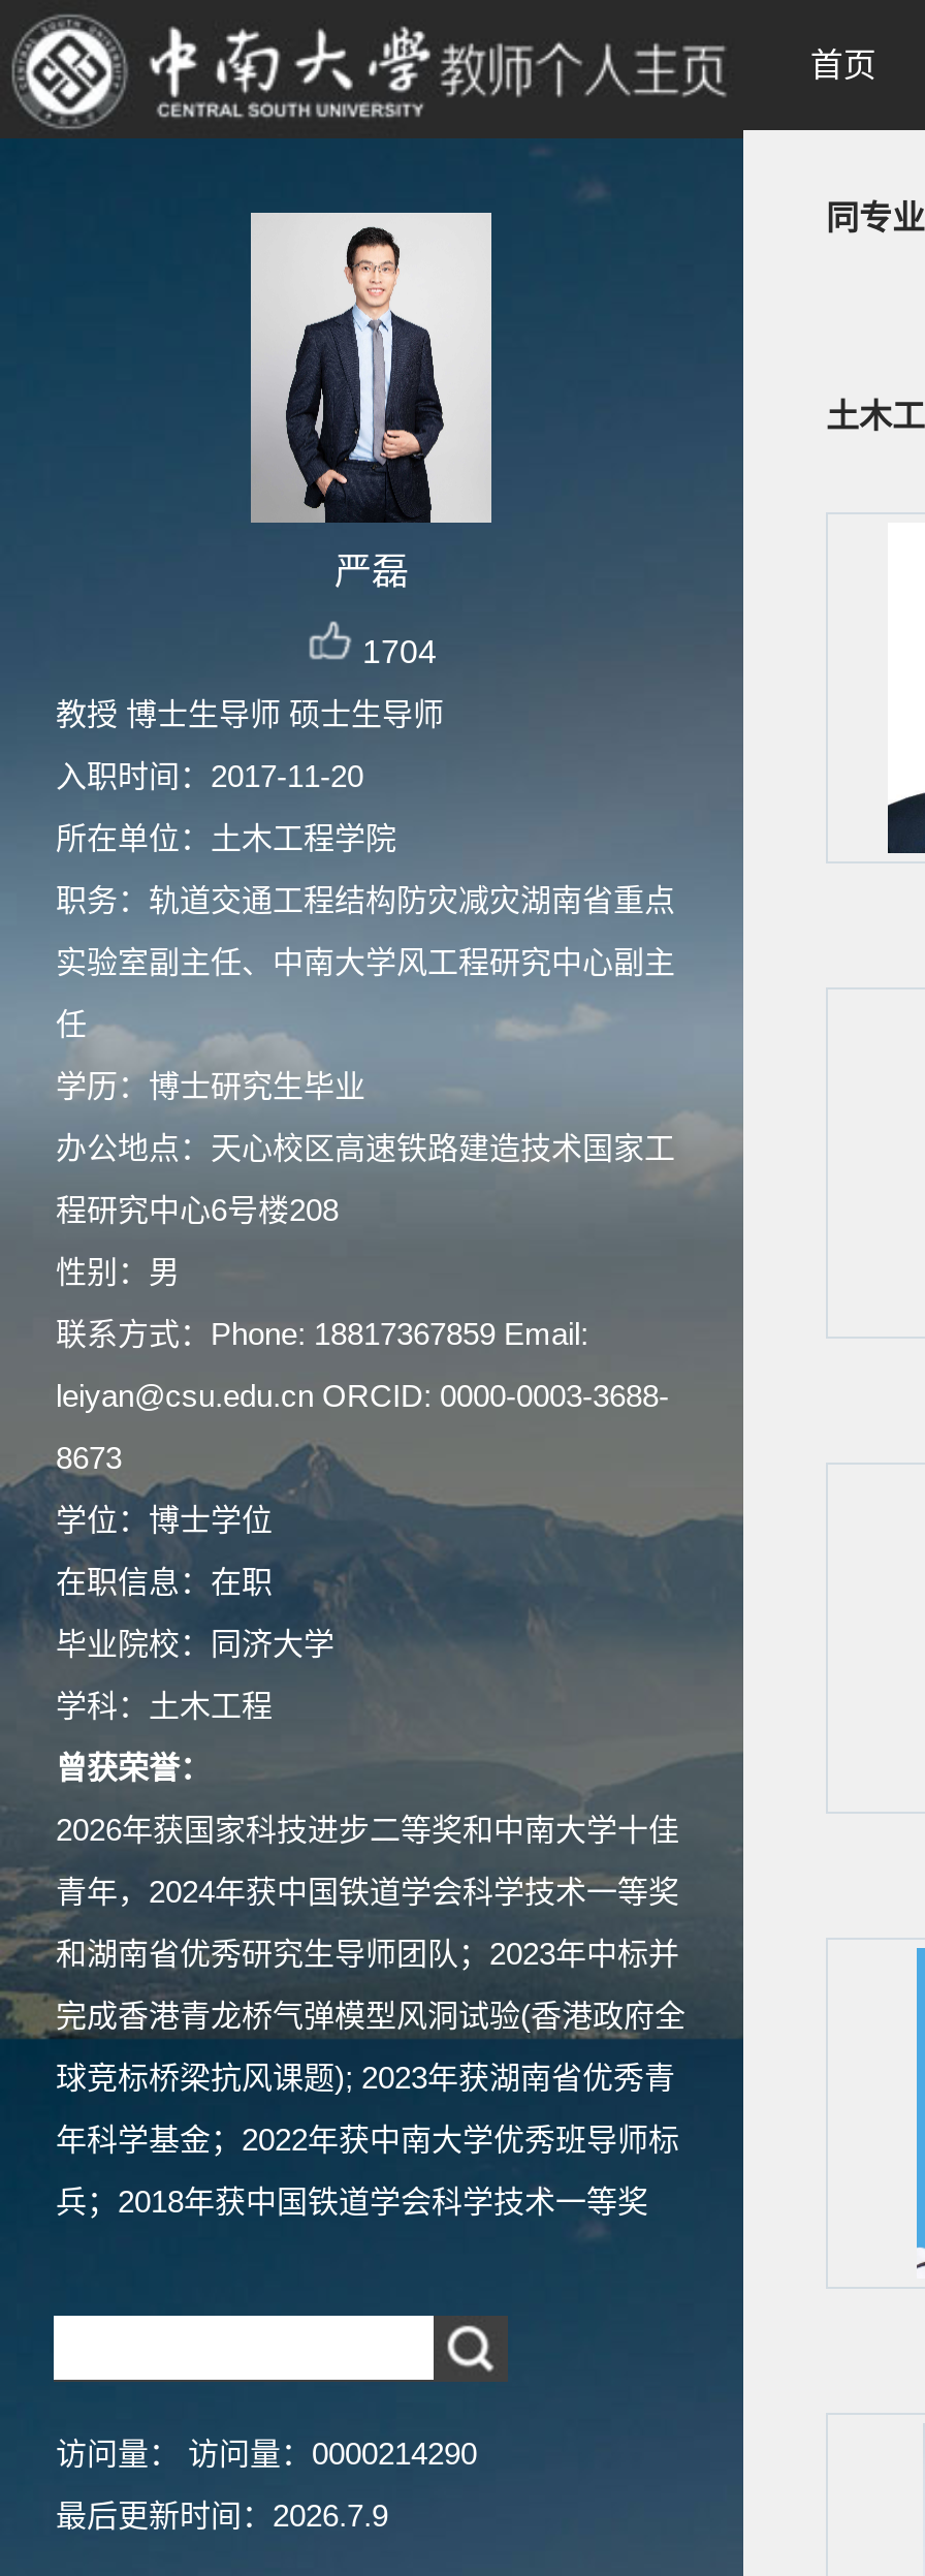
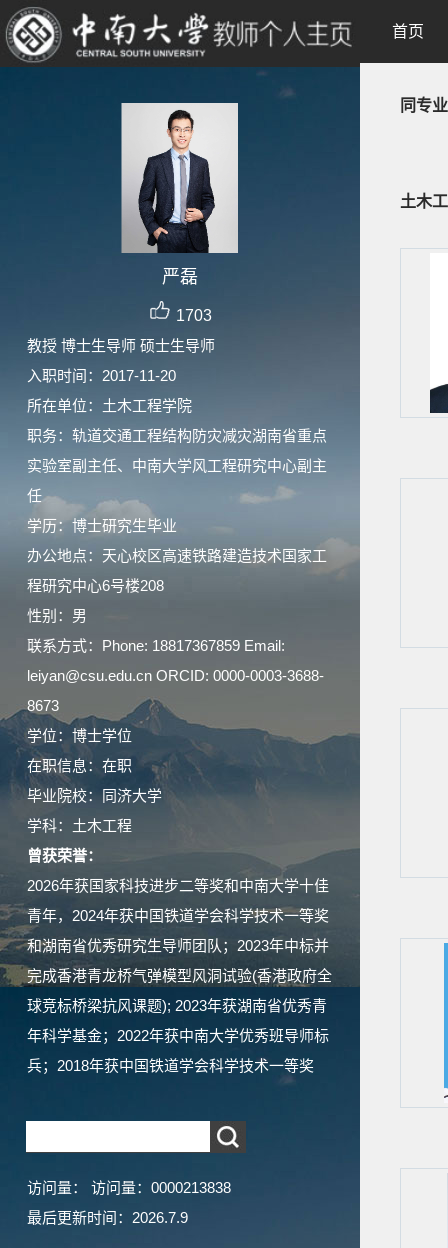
- 1704
+ 1703

- 访问量：访问量：0000214290
+ 访问量：访问量：0000213838
